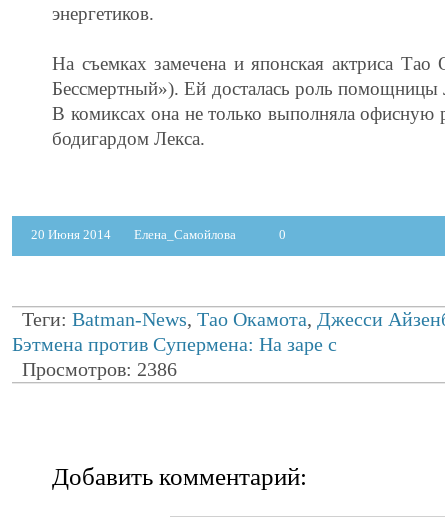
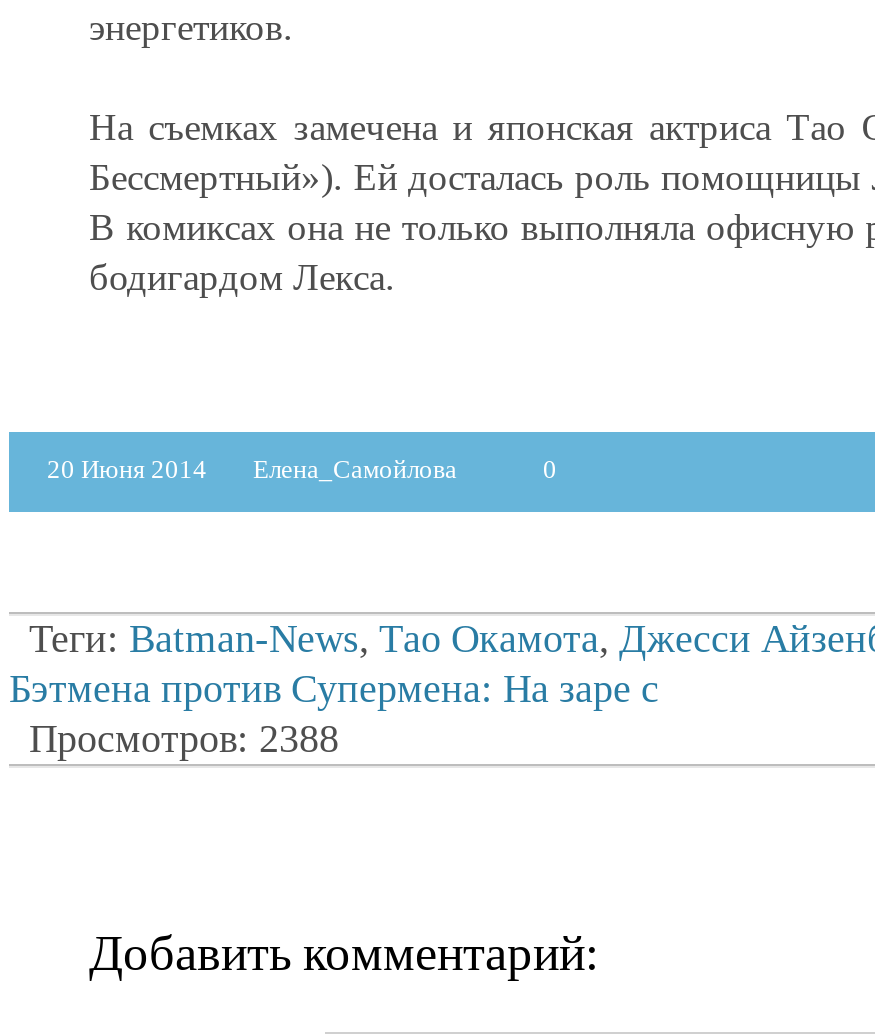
- Просмотров: 2386
+ Просмотров: 2388
